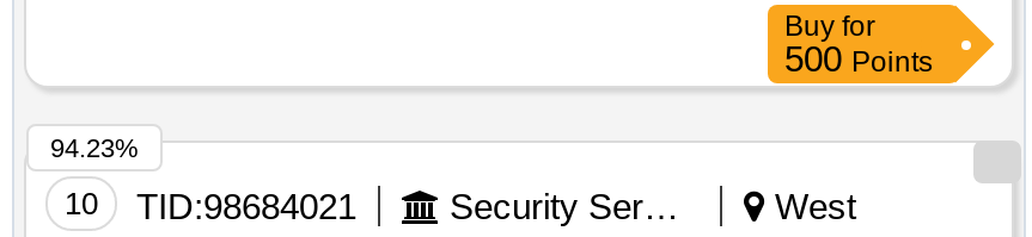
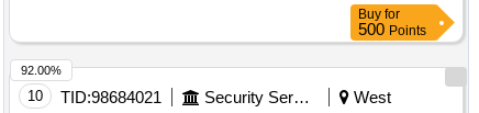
- 94.23%
+ 92.00%
